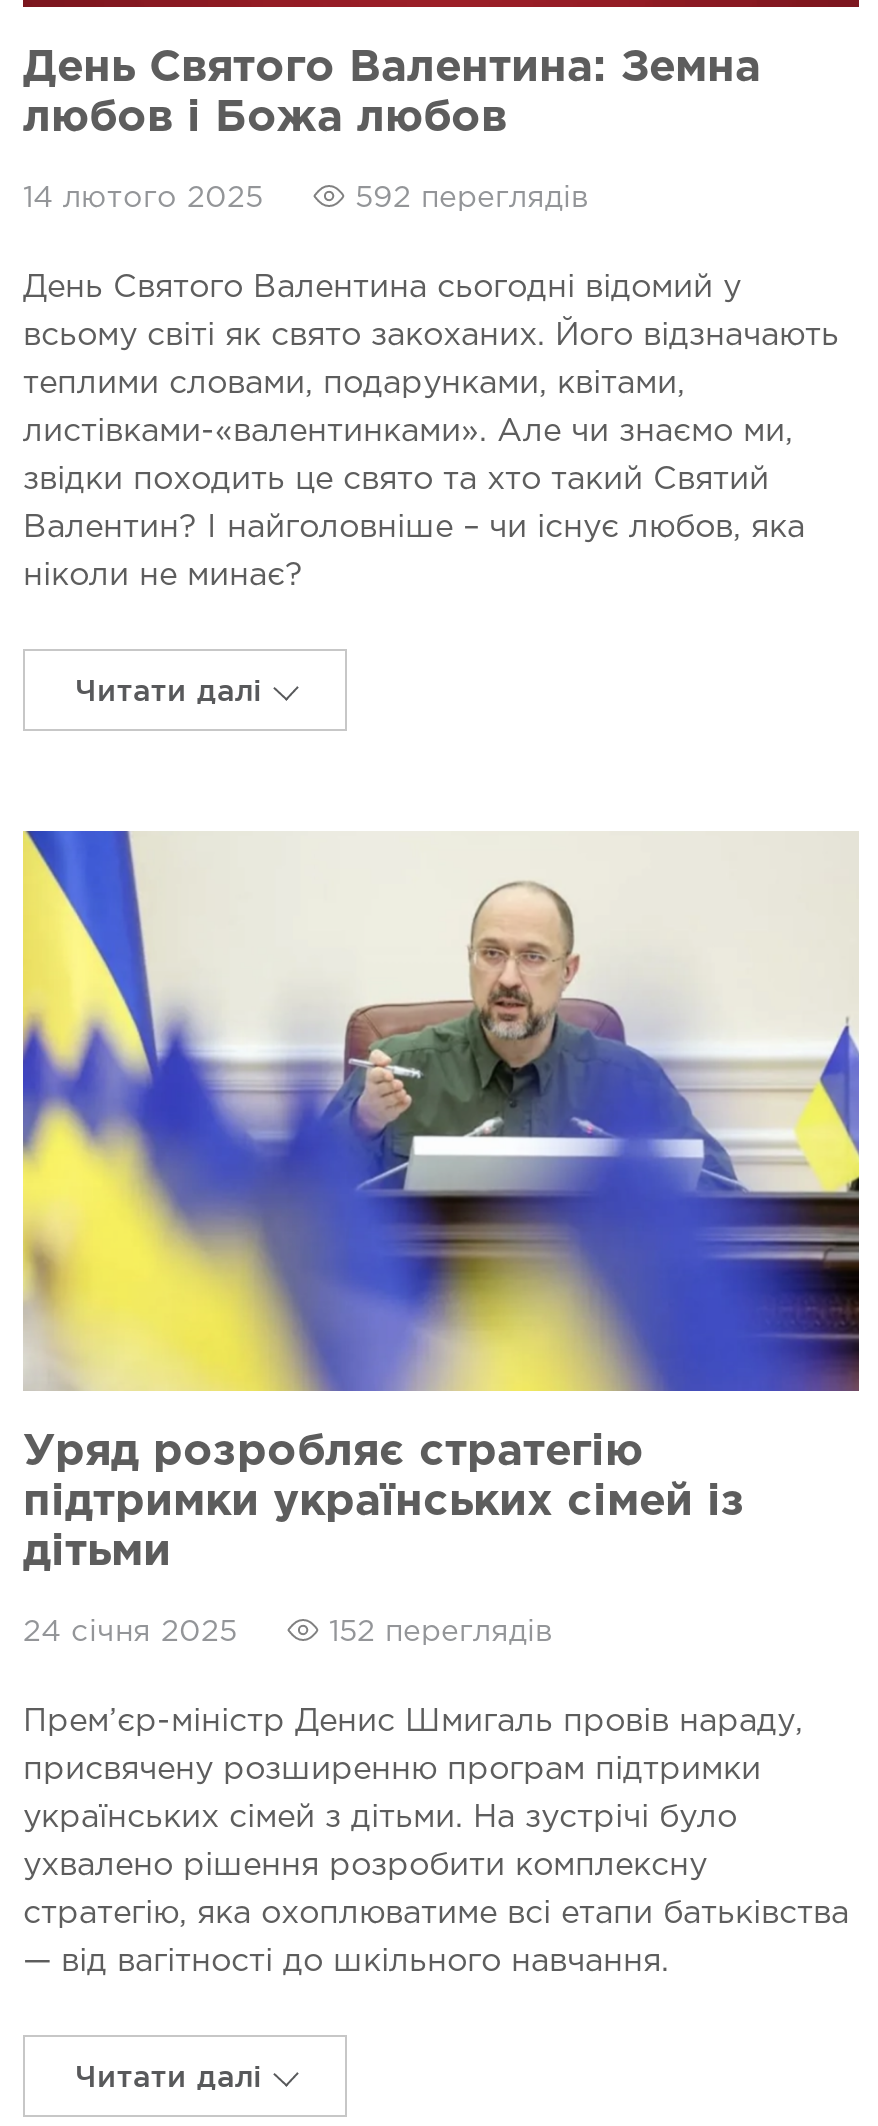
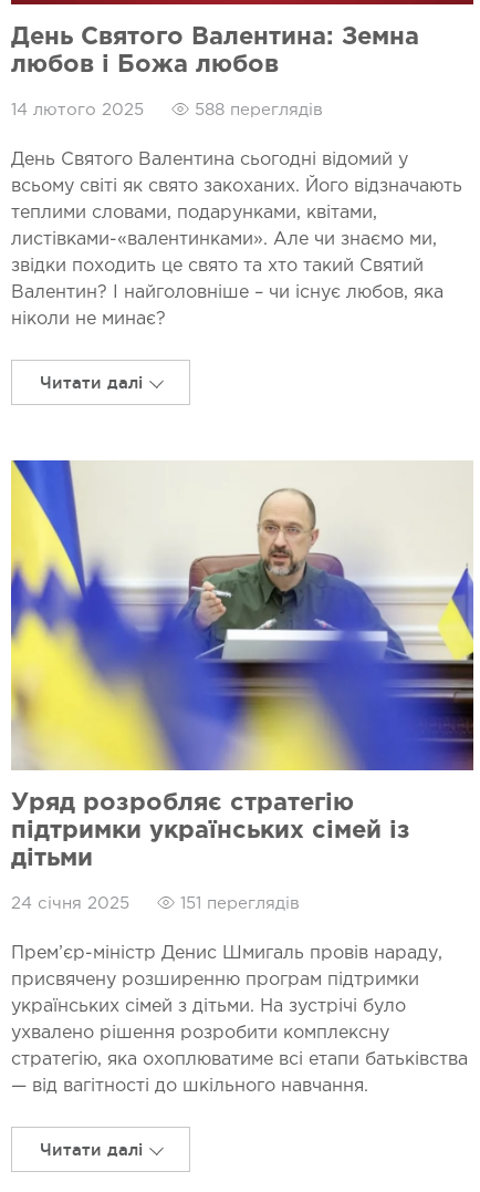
- 592 переглядів
+ 588 переглядів

- 152 переглядів
+ 151 переглядів
